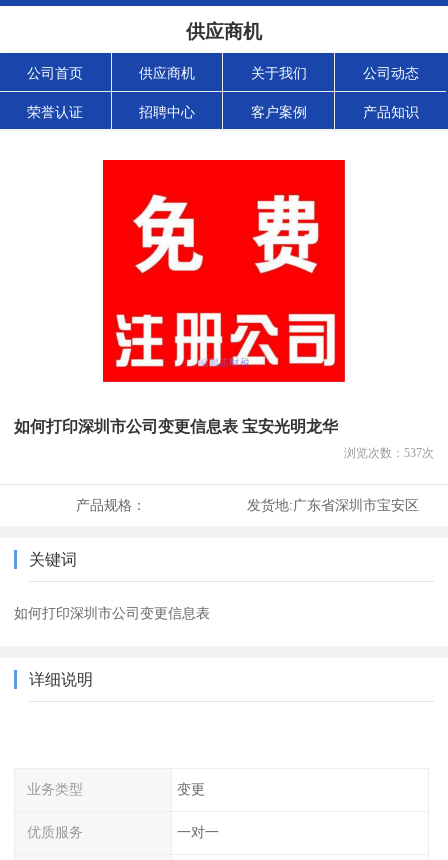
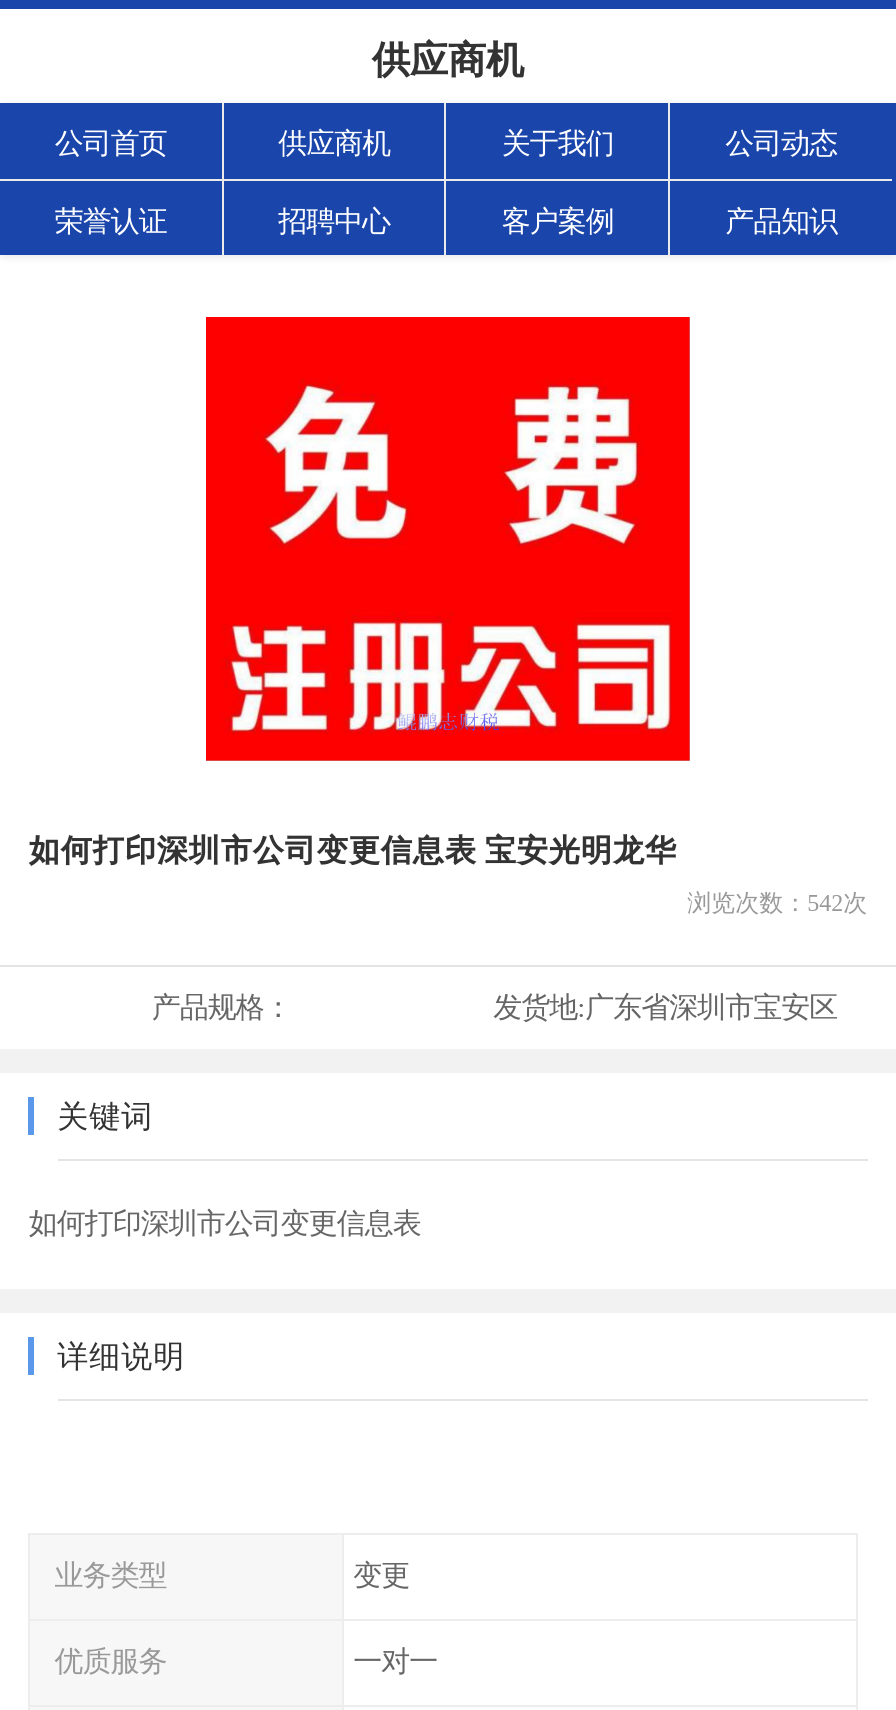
- 浏览次数：537次
+ 浏览次数：542次
